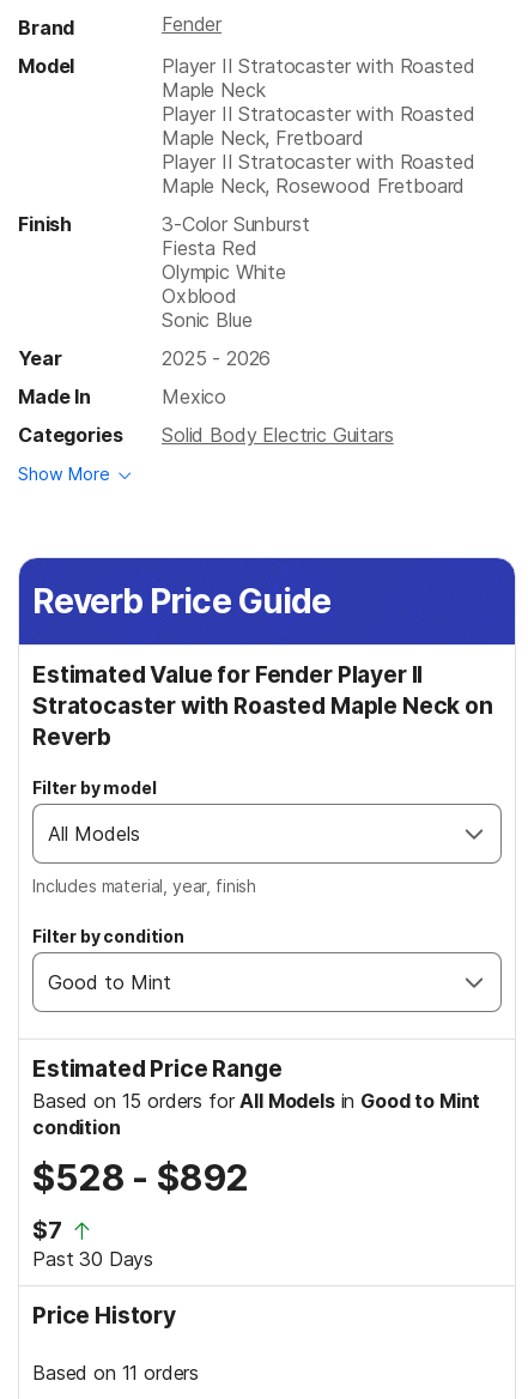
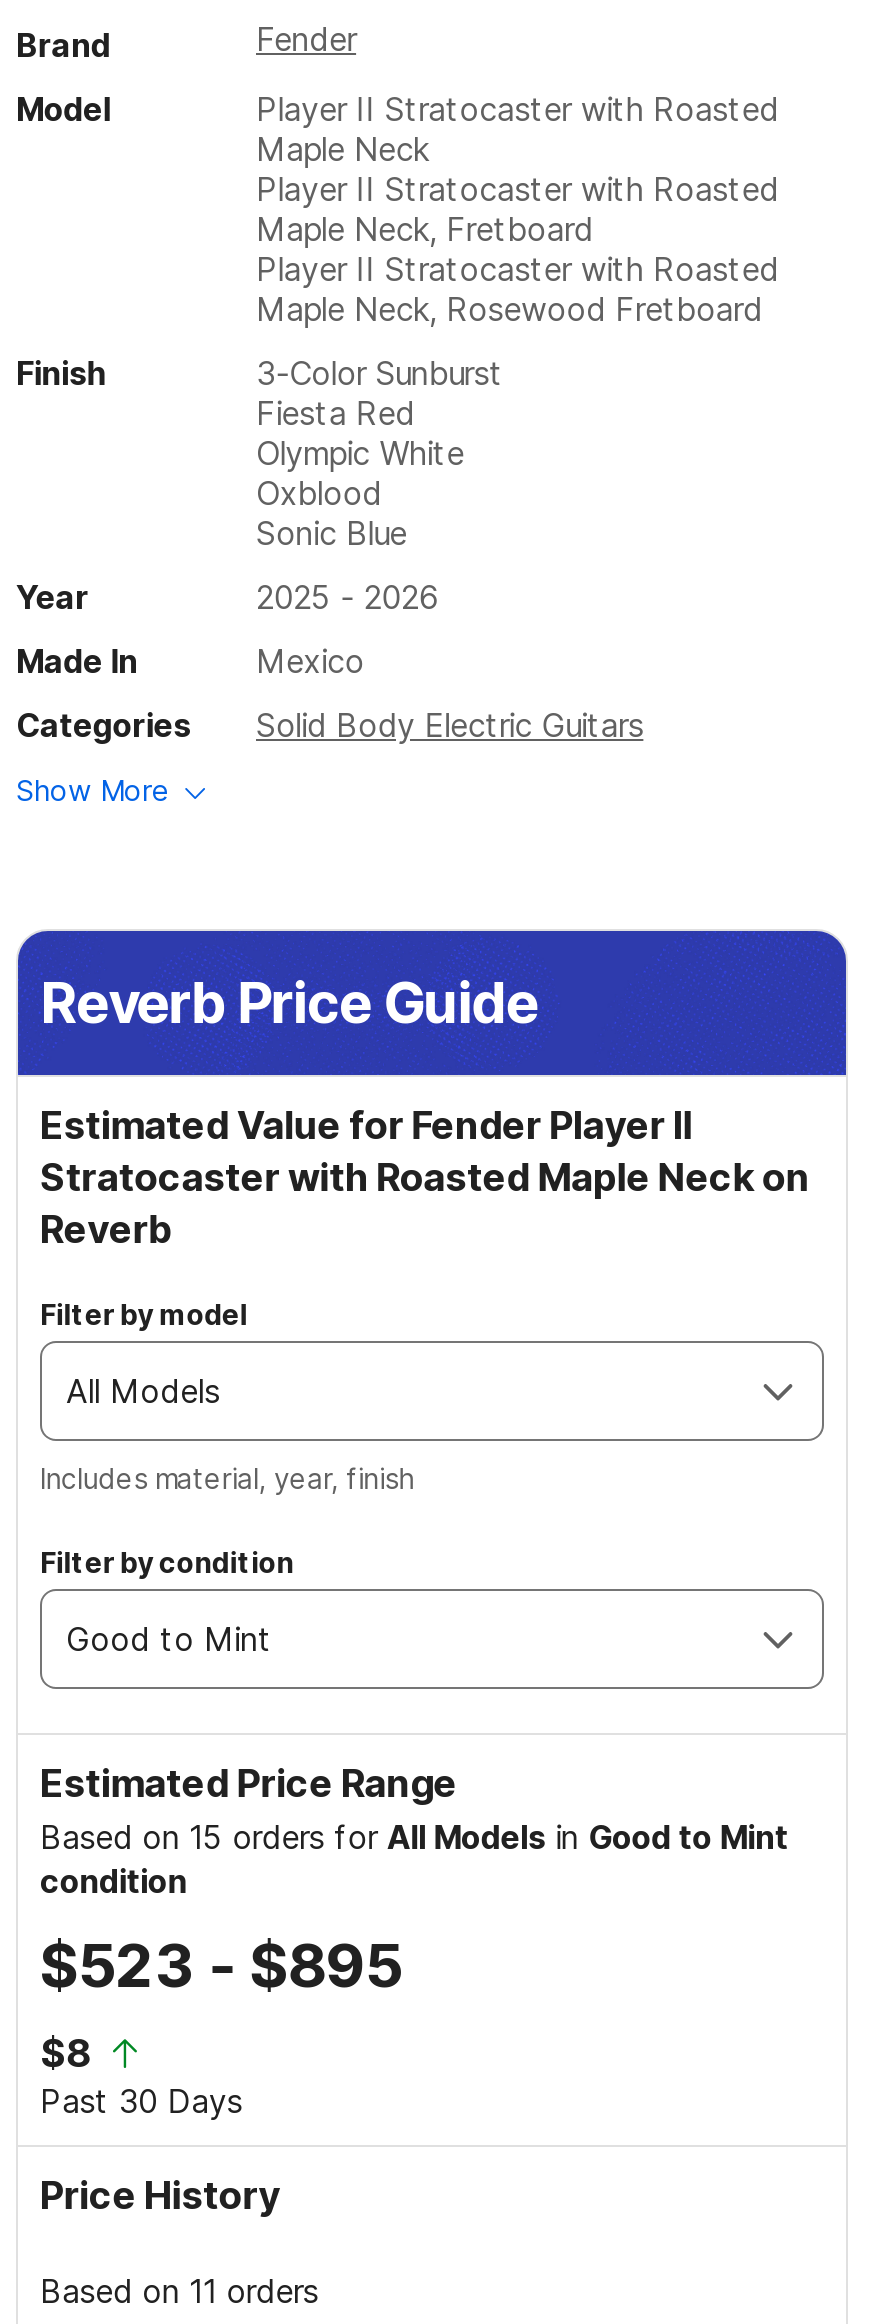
- $528 - $892
+ $523 - $895

- $7
+ $8
